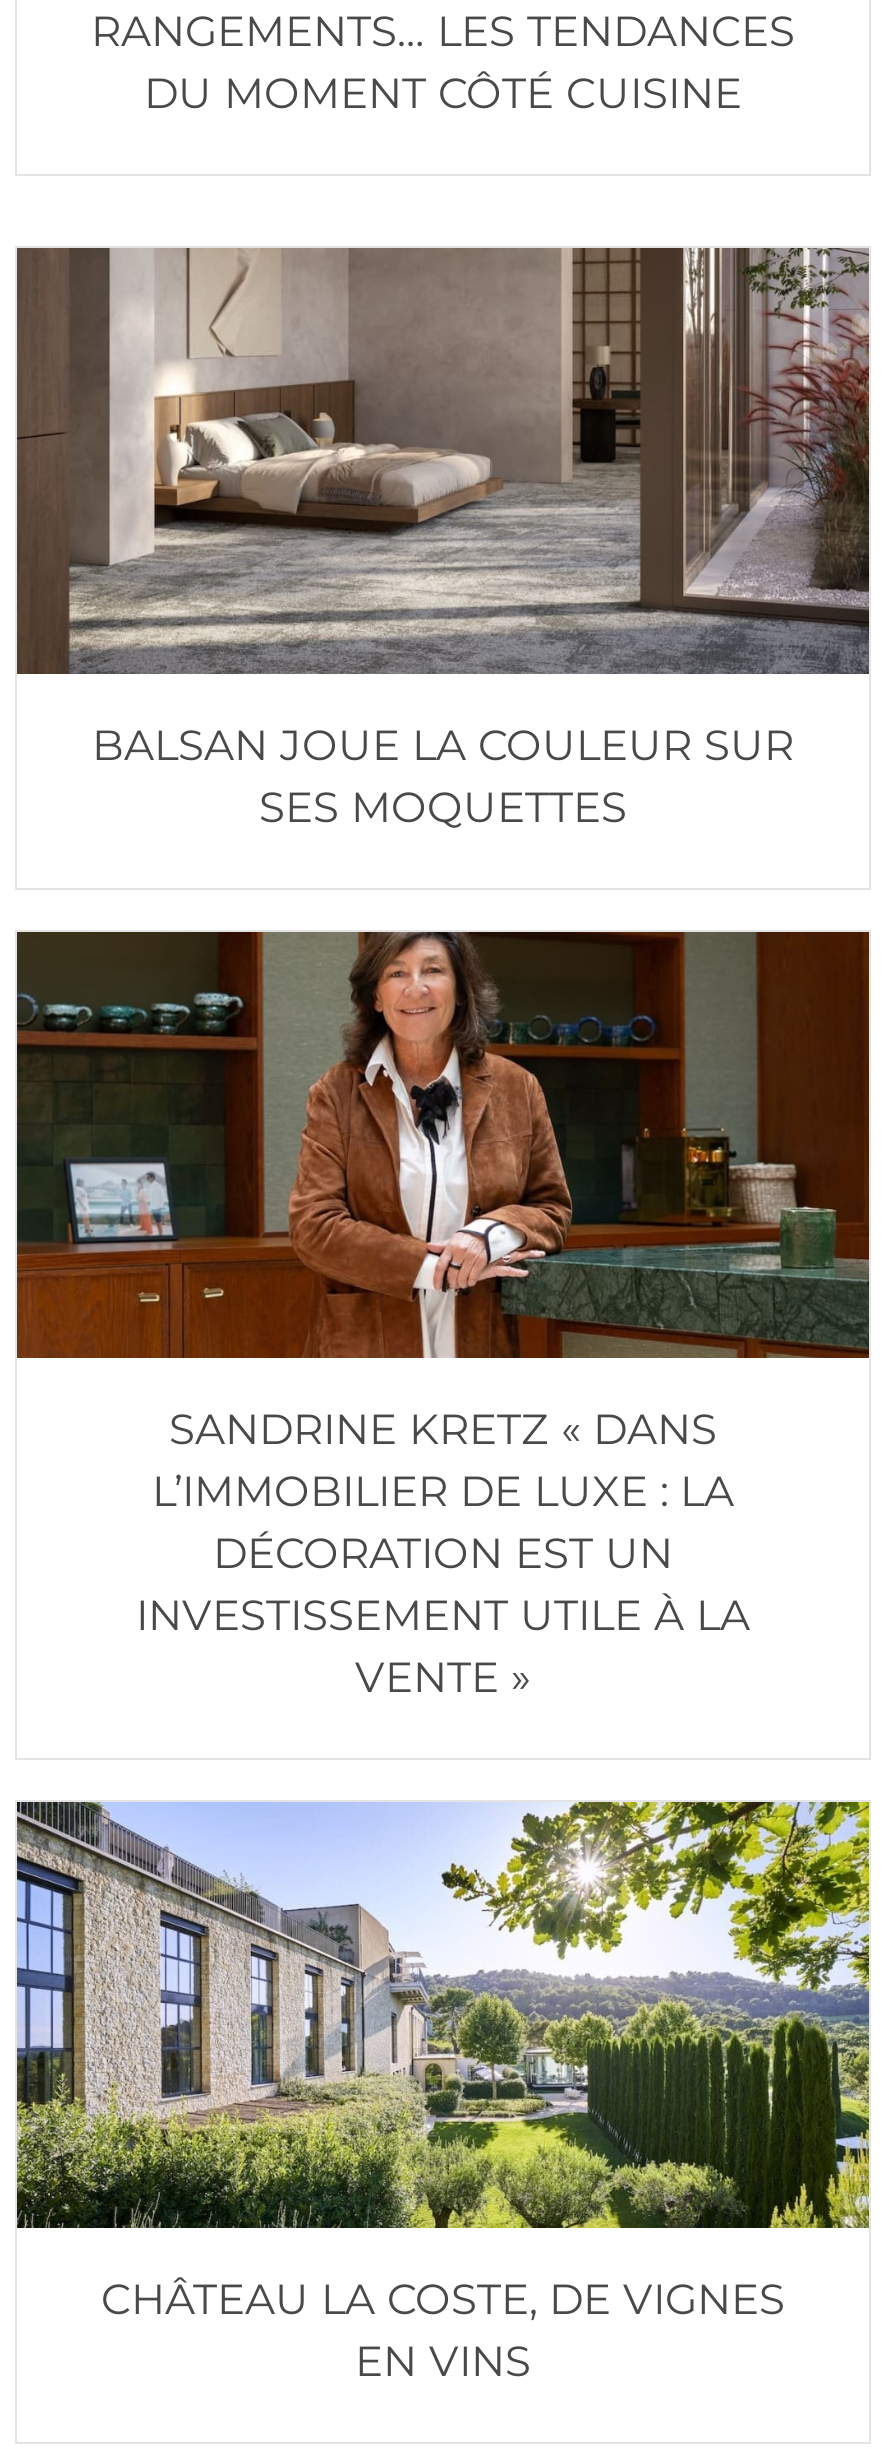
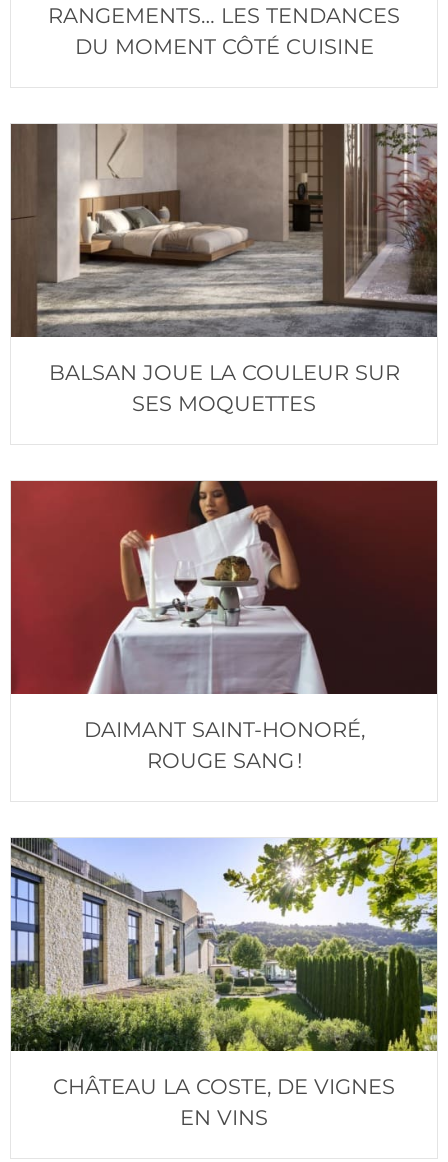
- [image]
- SANDRINE KRETZ « DANS
- L’IMMOBILIER DE LUXE : LA
- DÉCORATION EST UN
- INVESTISSEMENT UTILE À LA
- VENTE »
+ [image]
+ DAIMANT SAINT-HONORÉ,
+ ROUGE SANG !
